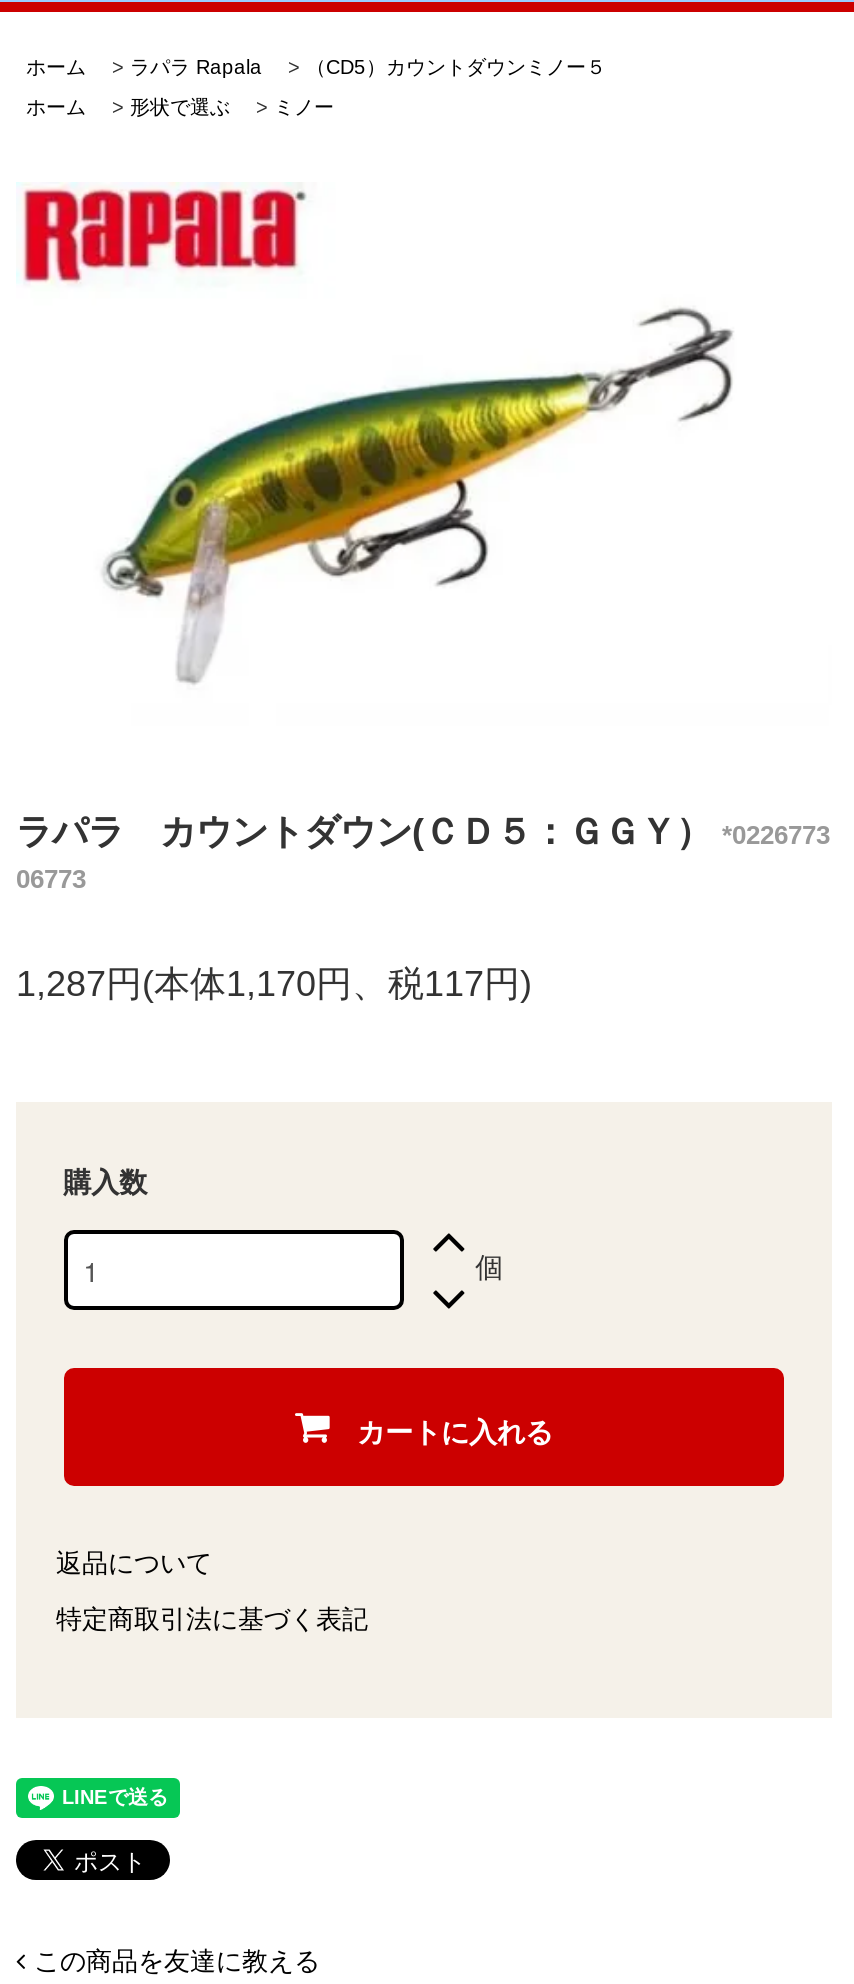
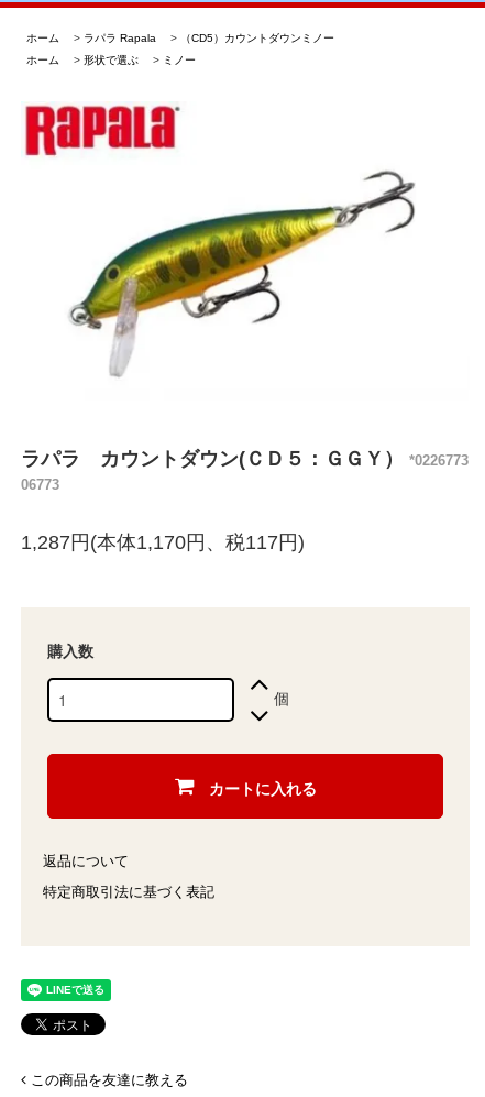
- >（CD5）カウントダウンミノー５
+ >（CD5）カウントダウンミノー
